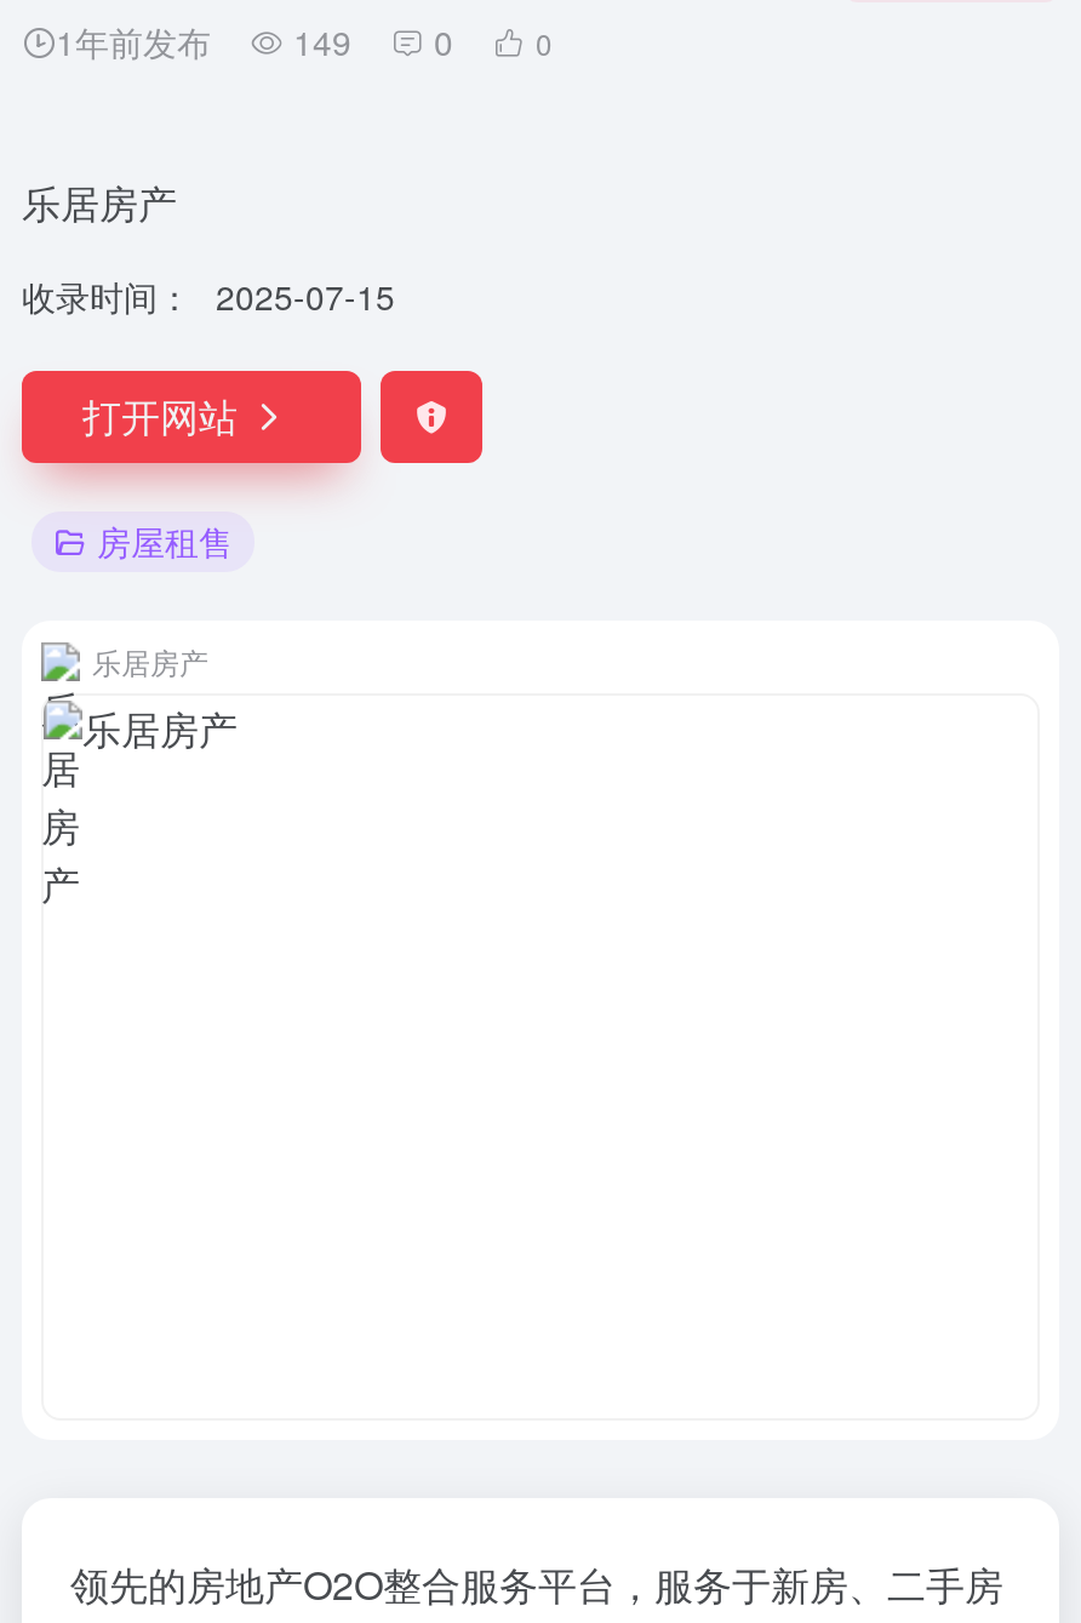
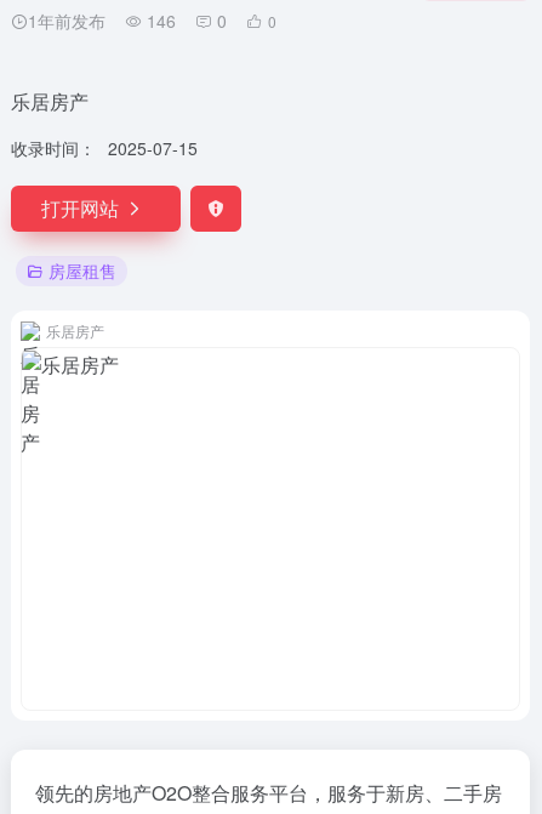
- 1年前发布 149 0 0
+ 1年前发布 146 0 0
